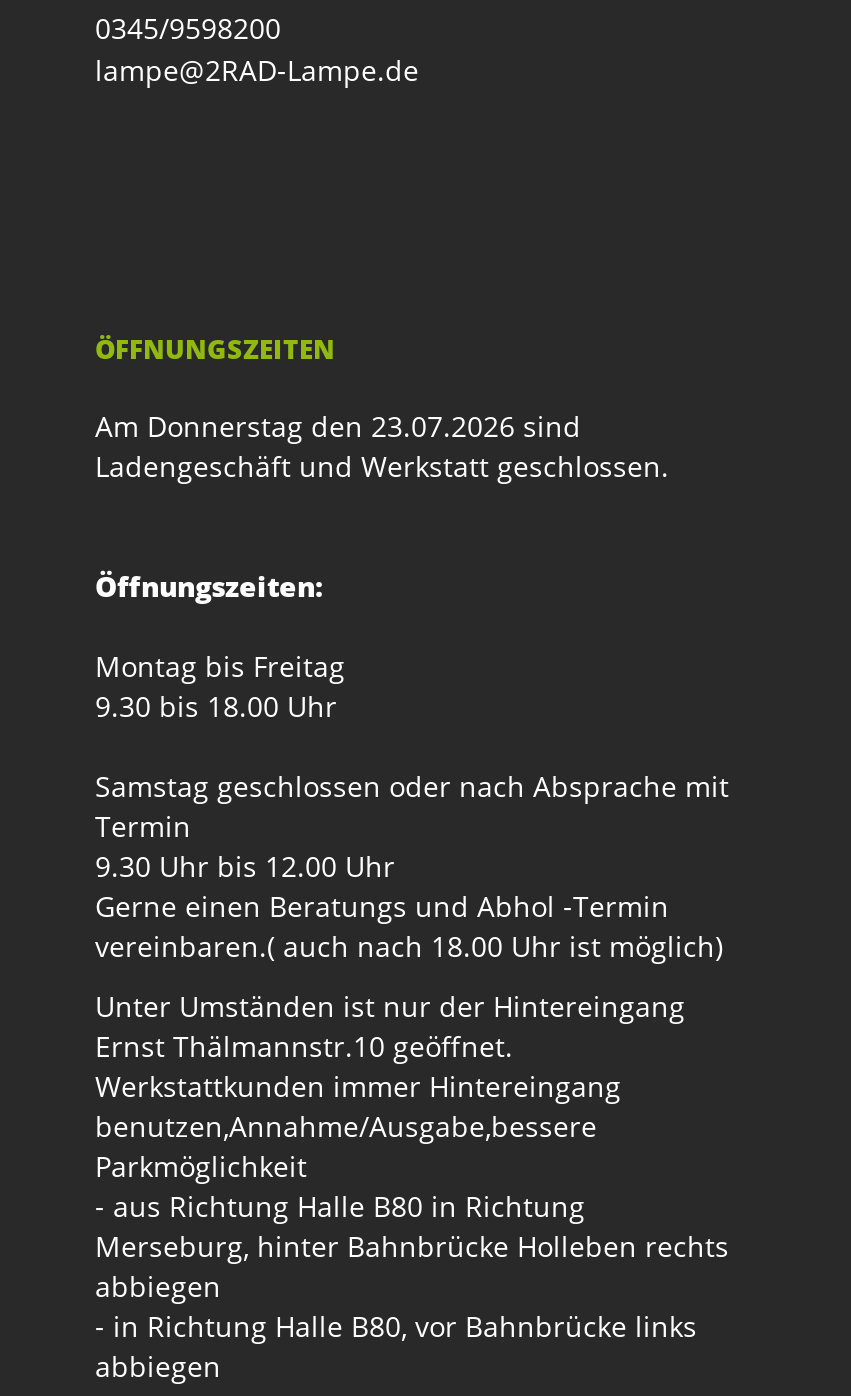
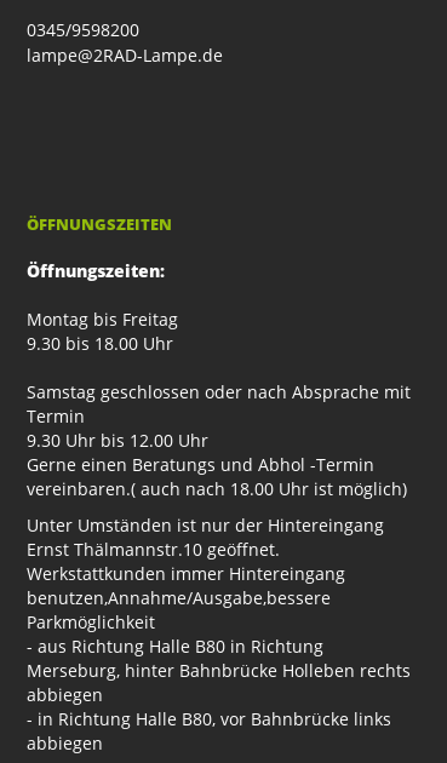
- Am Donnerstag den 23.07.2026 sind
- Ladengeschäft und Werkstatt geschlossen.
